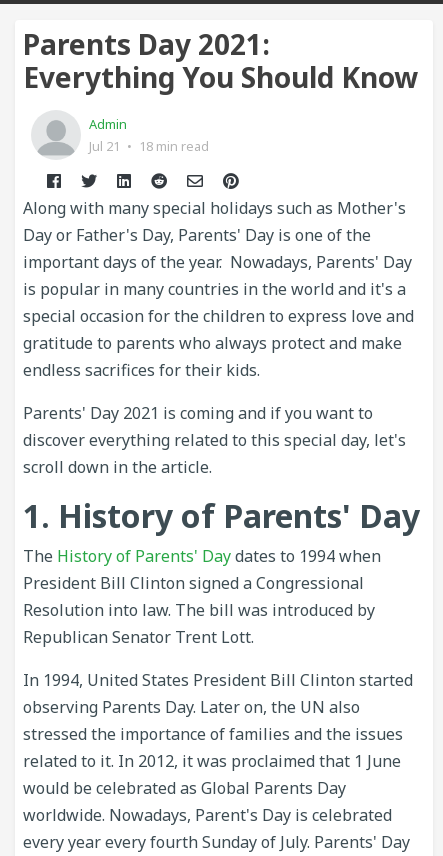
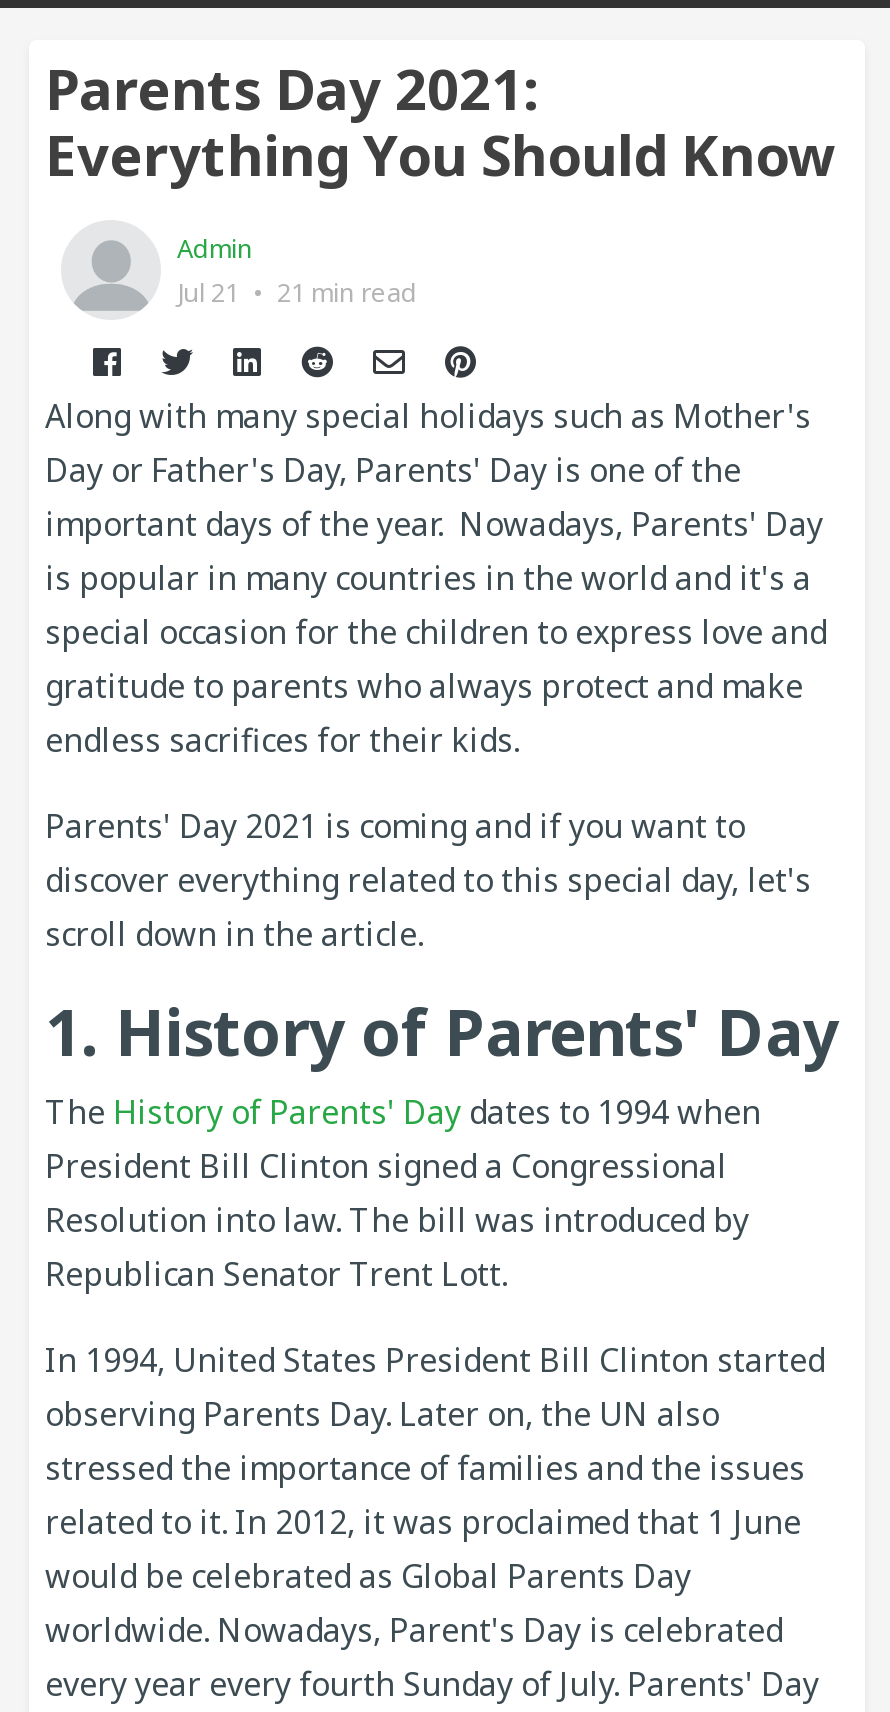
- Jul 21 • 18 min read
+ Jul 21 • 21 min read
